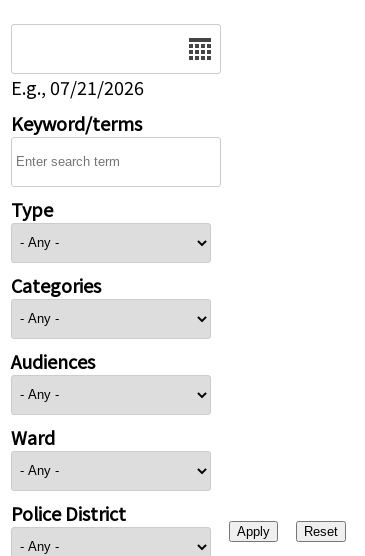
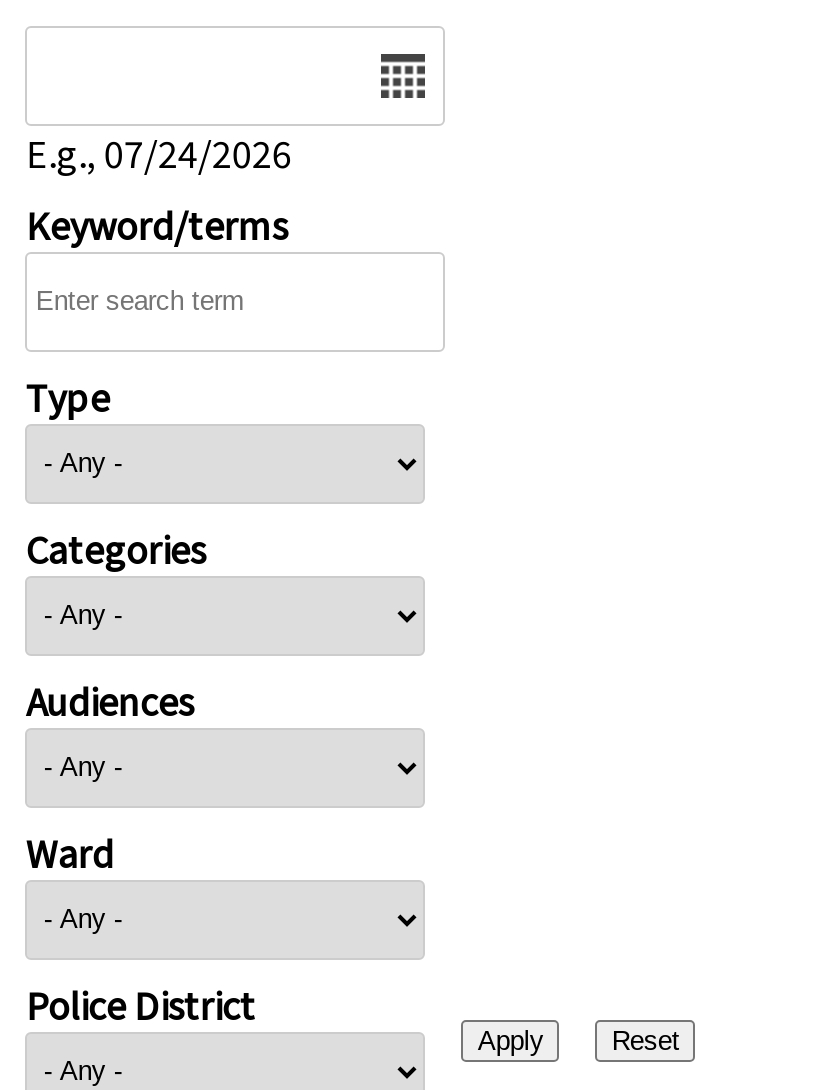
- E.g., 07/21/2026
+ E.g., 07/24/2026
